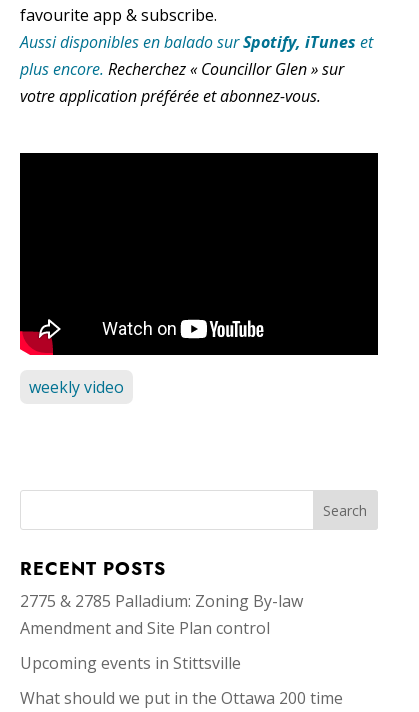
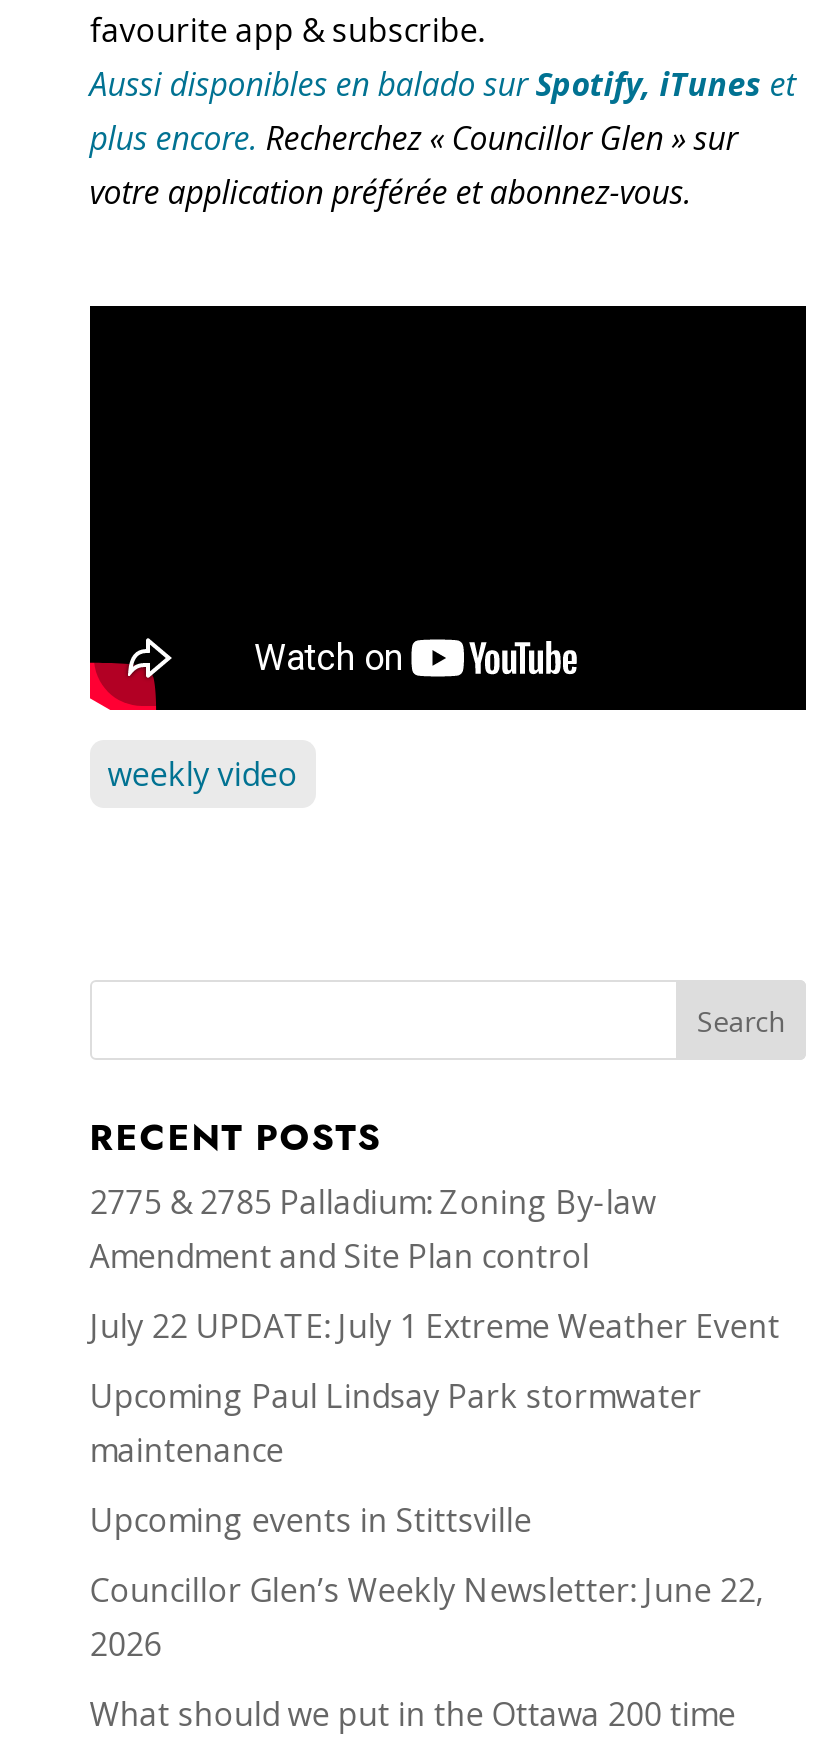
+ July 22 UPDATE: July 1 Extreme Weather Event
+ Upcoming Paul Lindsay Park stormwater
+ maintenance

+ Councillor Glen’s Weekly Newsletter: June 22,
+ 2026
